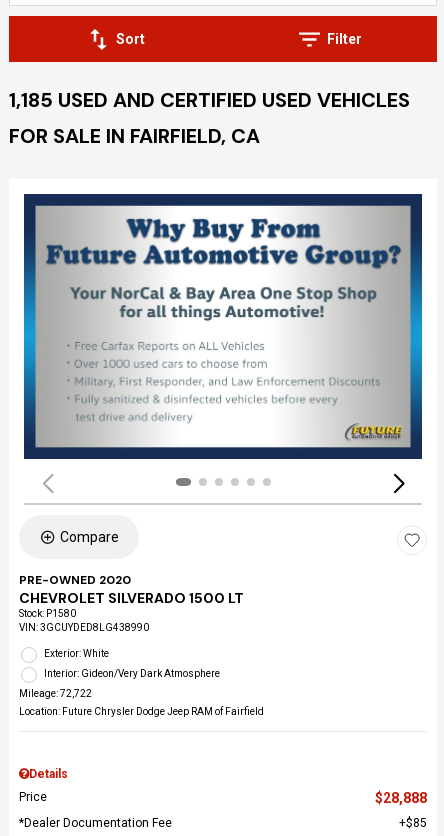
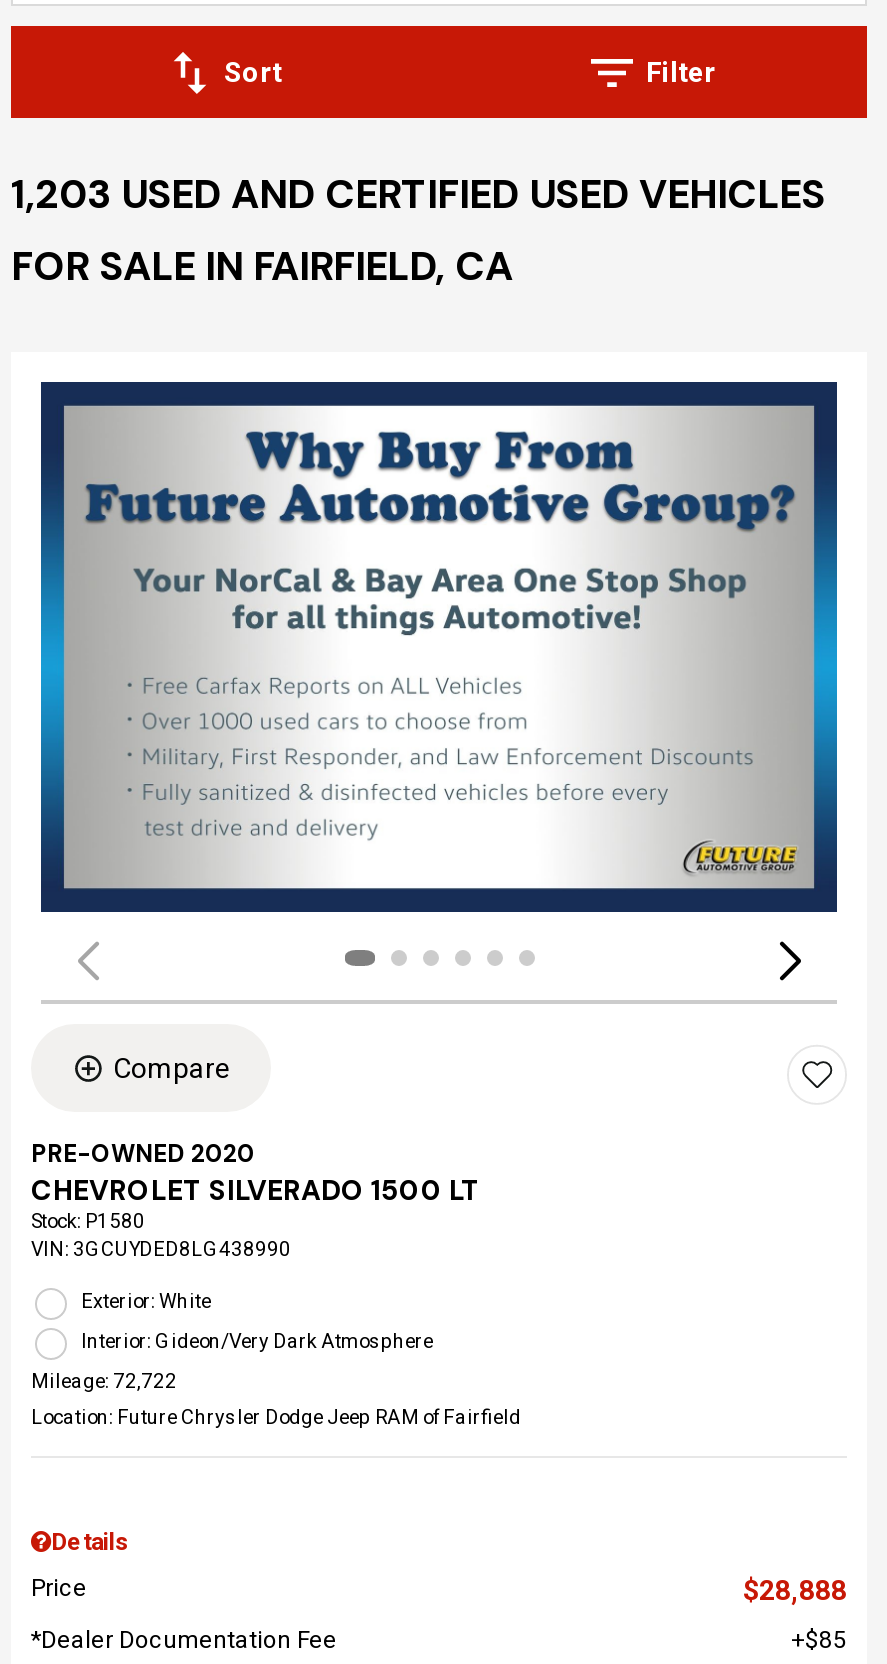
- 1,185 USED AND CERTIFIED USED VEHICLES
+ 1,203 USED AND CERTIFIED USED VEHICLES
